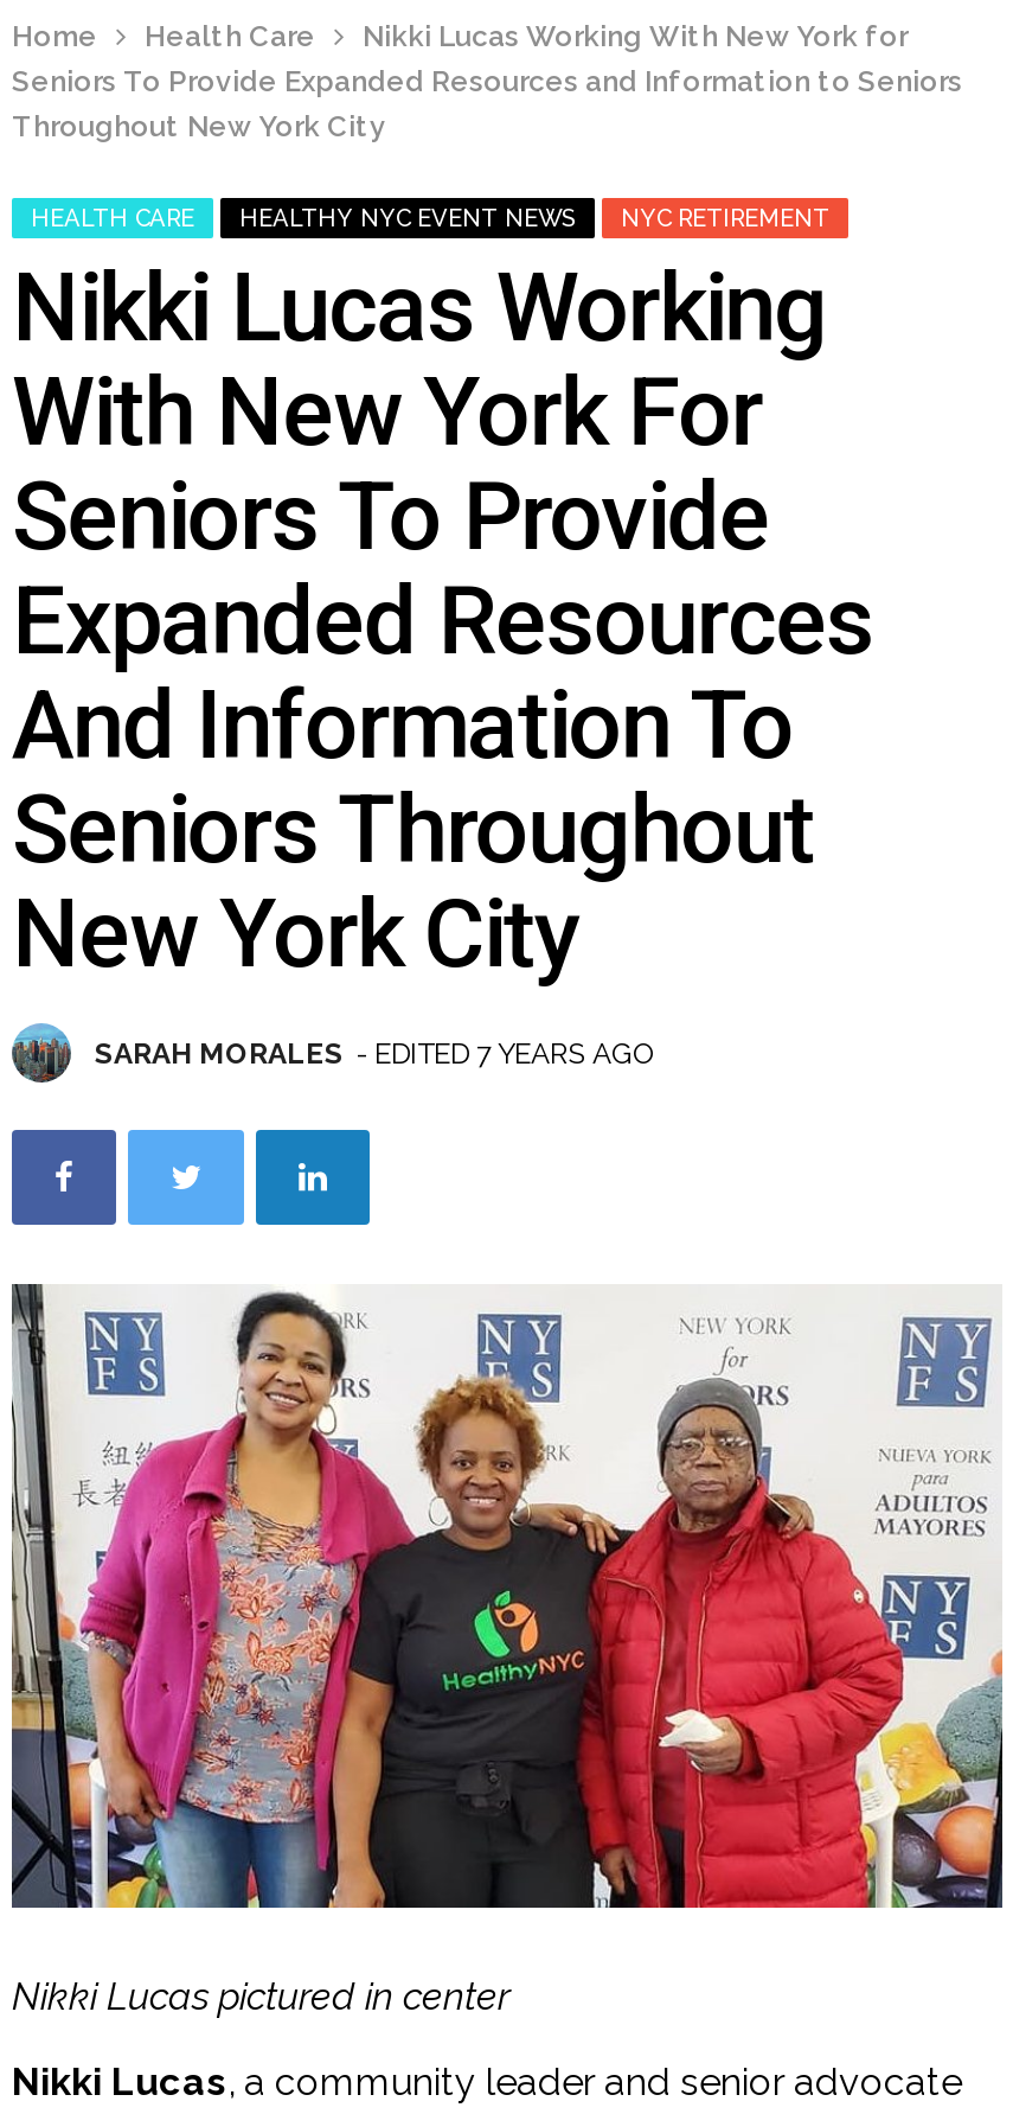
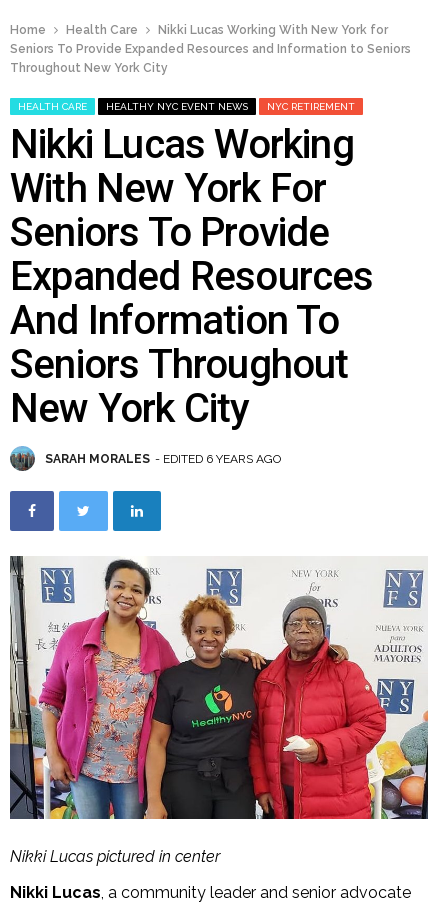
- SARAH MORALES - EDITED 7 YEARS AGO
+ SARAH MORALES - EDITED 6 YEARS AGO
